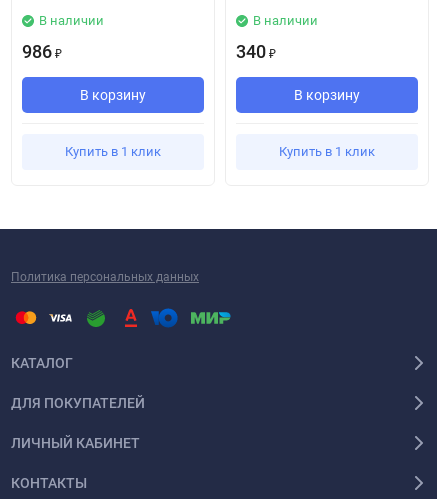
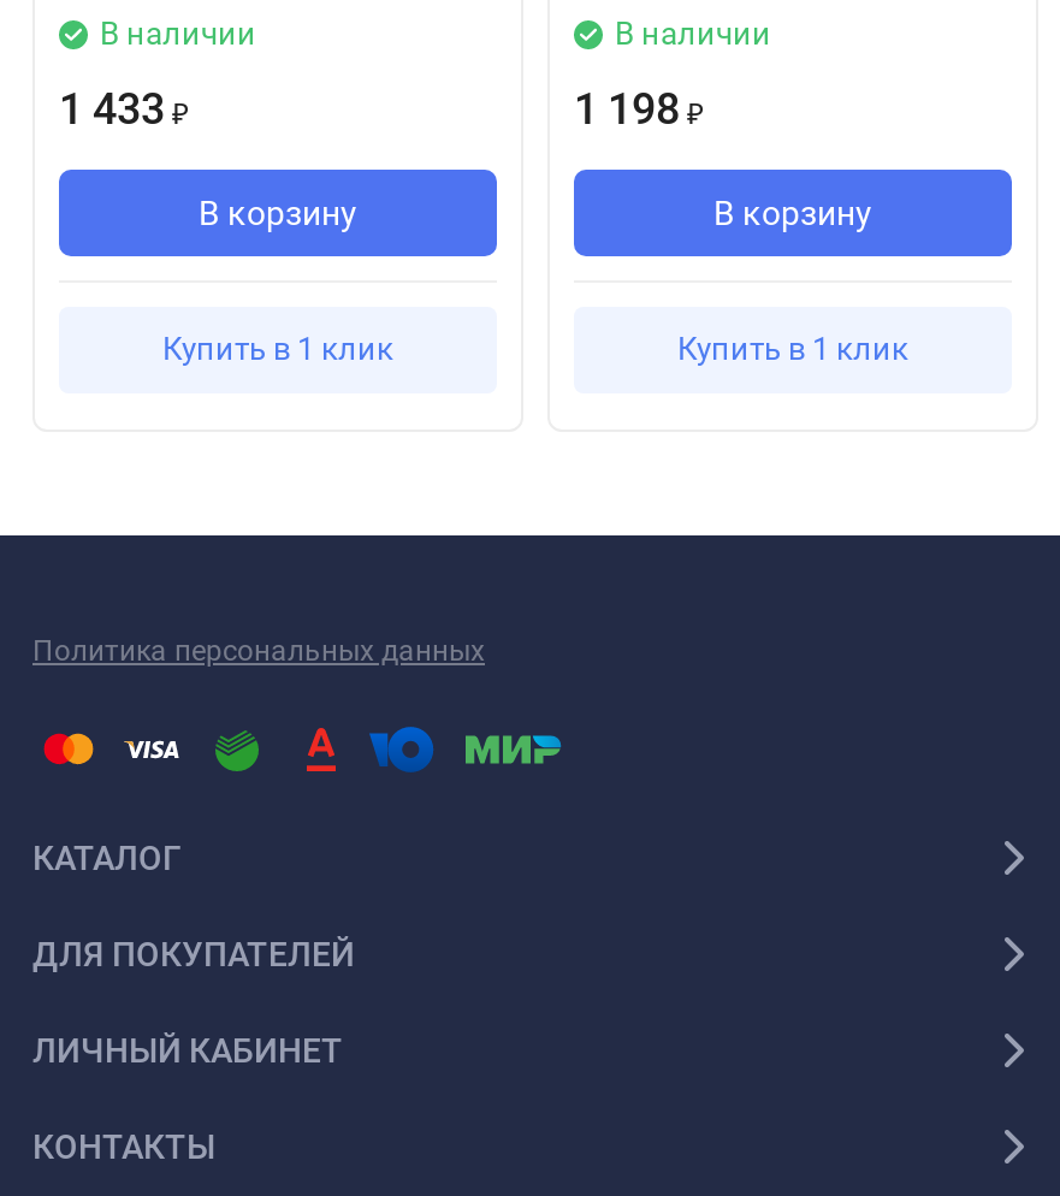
- 986 ₽
+ 1 433 ₽

- 340 ₽
+ 1 198 ₽
